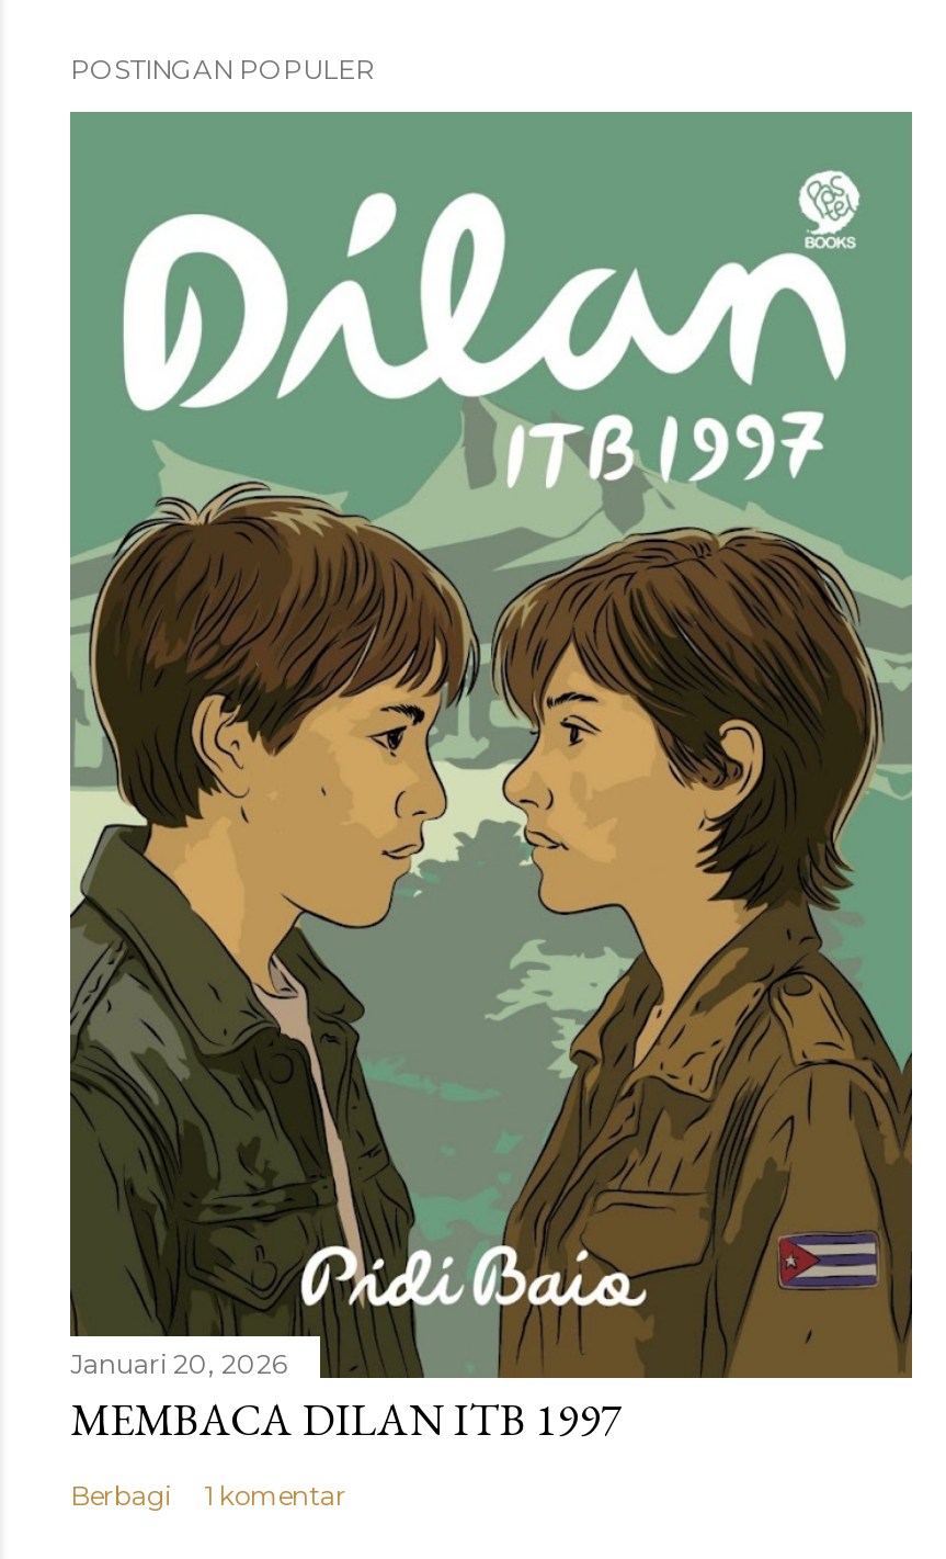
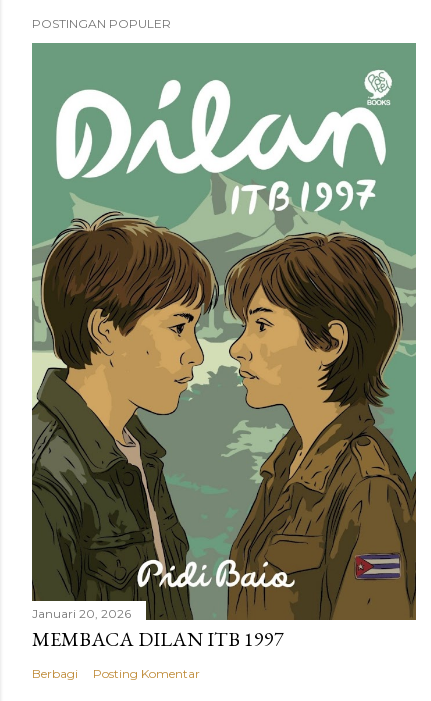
- 1 komentar
+ Posting Komentar
